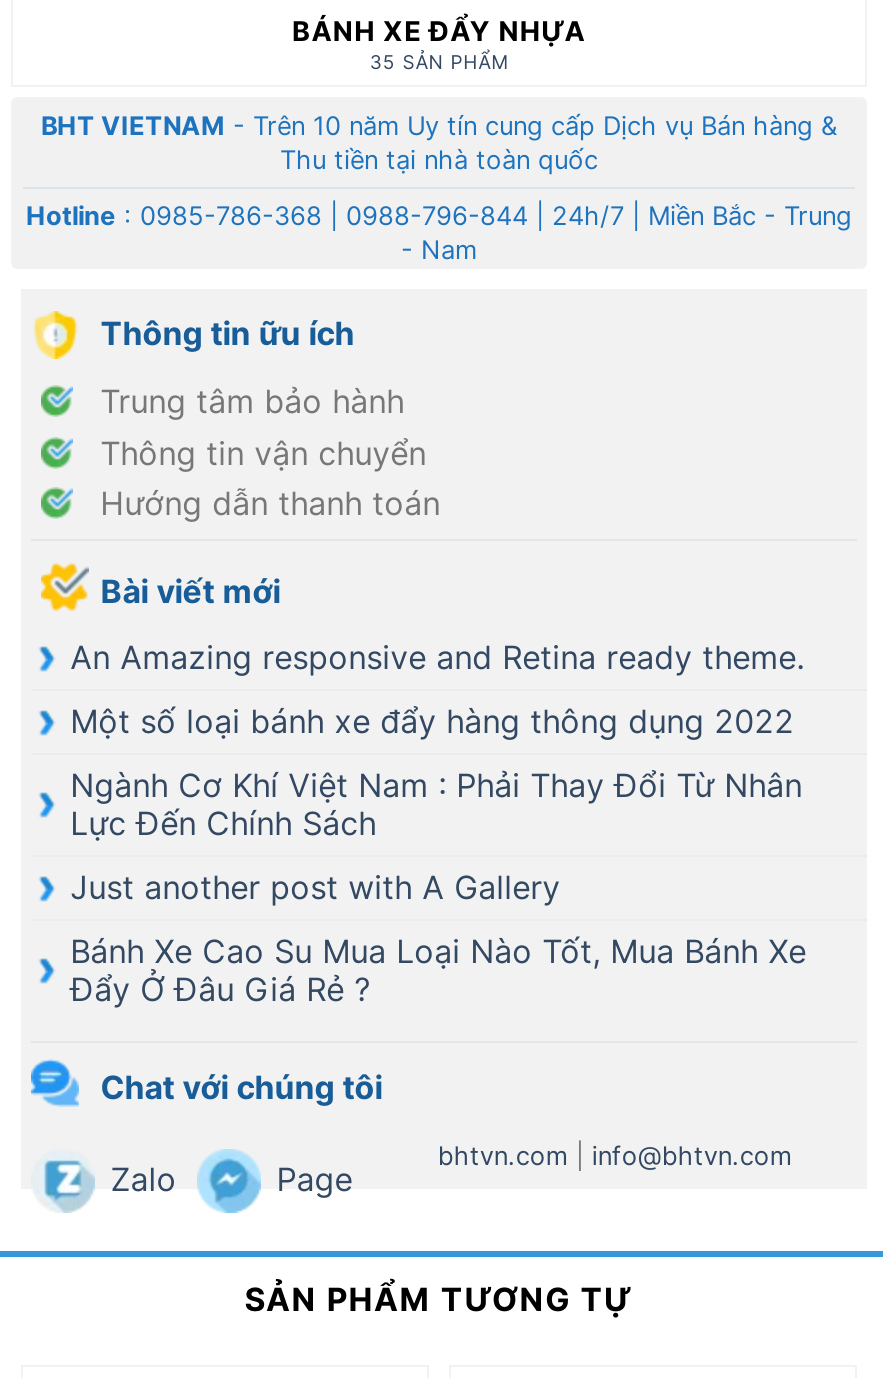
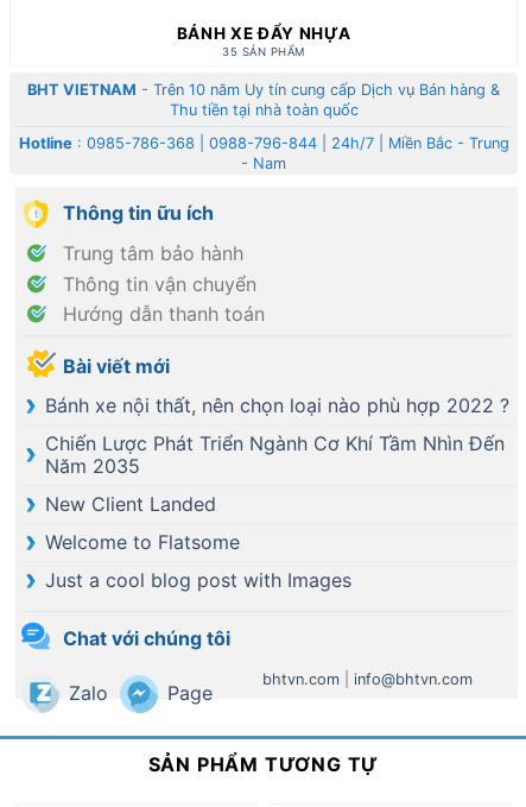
- An Amazing responsive and Retina ready theme.
+ Bánh xe nội thất, nên chọn loại nào phù hợp 2022 ?

- Một số loại bánh xe đẩy hàng thông dụng 2022
+ Chiến Lược Phát Triển Ngành Cơ Khí Tầm Nhìn Đến
+ Năm 2035

- Ngành Cơ Khí Việt Nam : Phải Thay Đổi Từ Nhân
- Lực Đến Chính Sách
+ New Client Landed

- Just another post with A Gallery
+ Welcome to Flatsome

- Bánh Xe Cao Su Mua Loại Nào Tốt, Mua Bánh Xe
- Đẩy Ở Đâu Giá Rẻ ?
+ Just a cool blog post with Images
